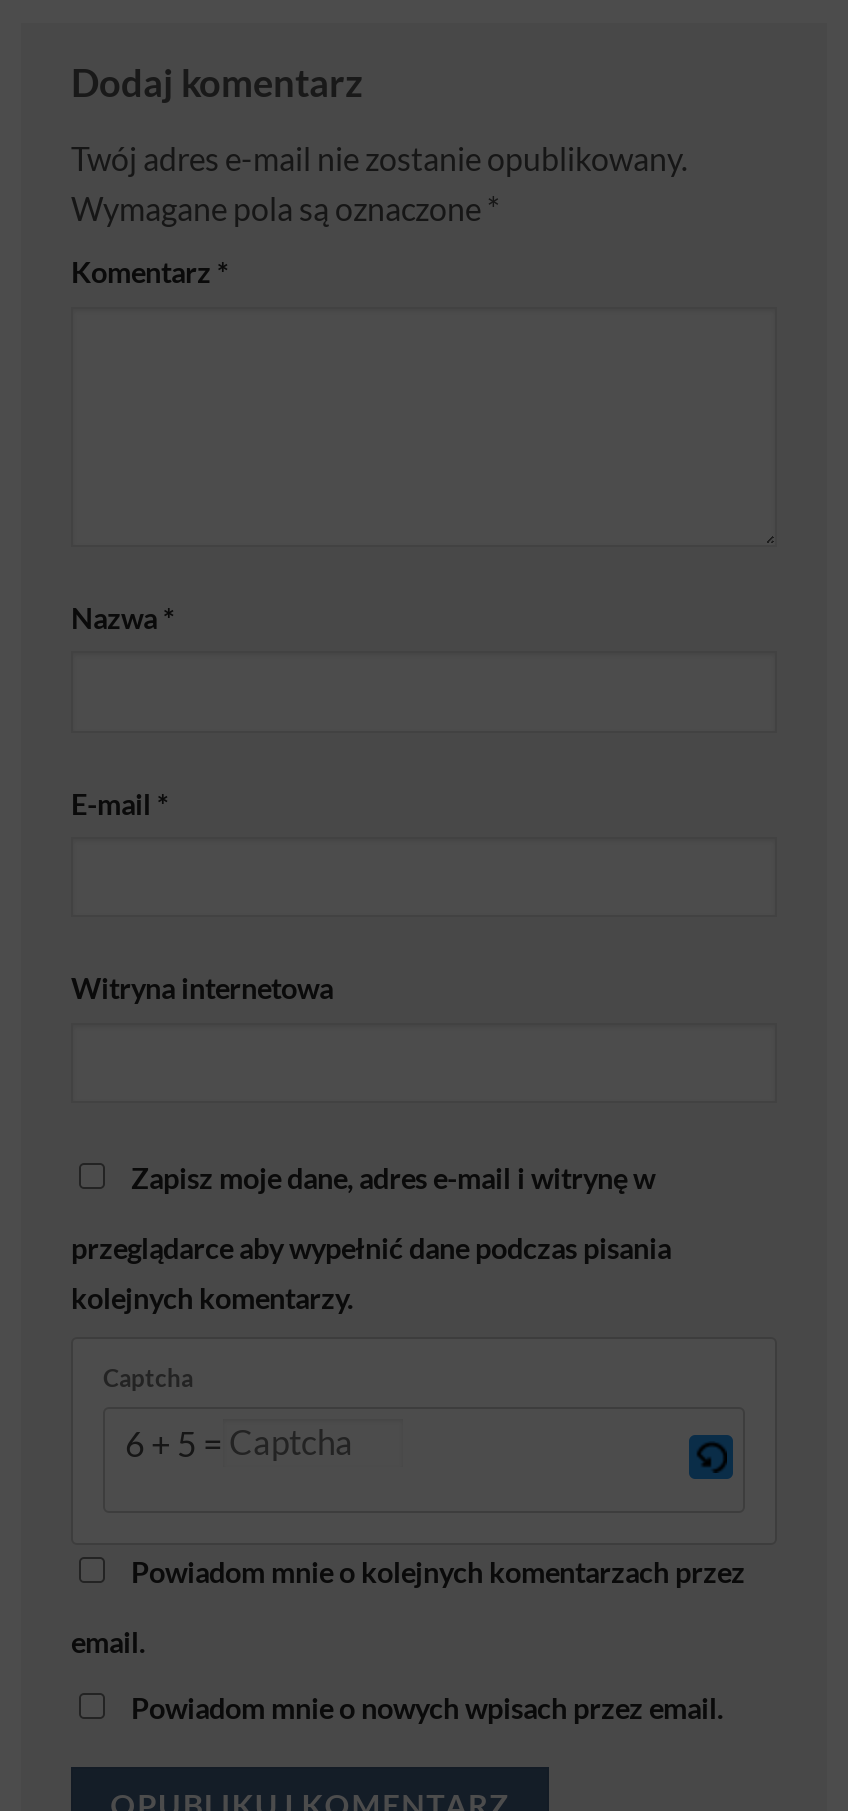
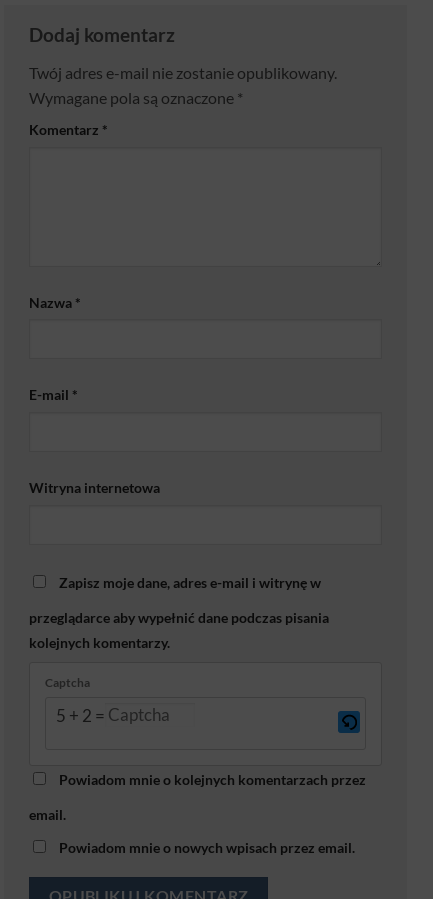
- 6 + 5 = ?
+ 5 + 2 = ?
